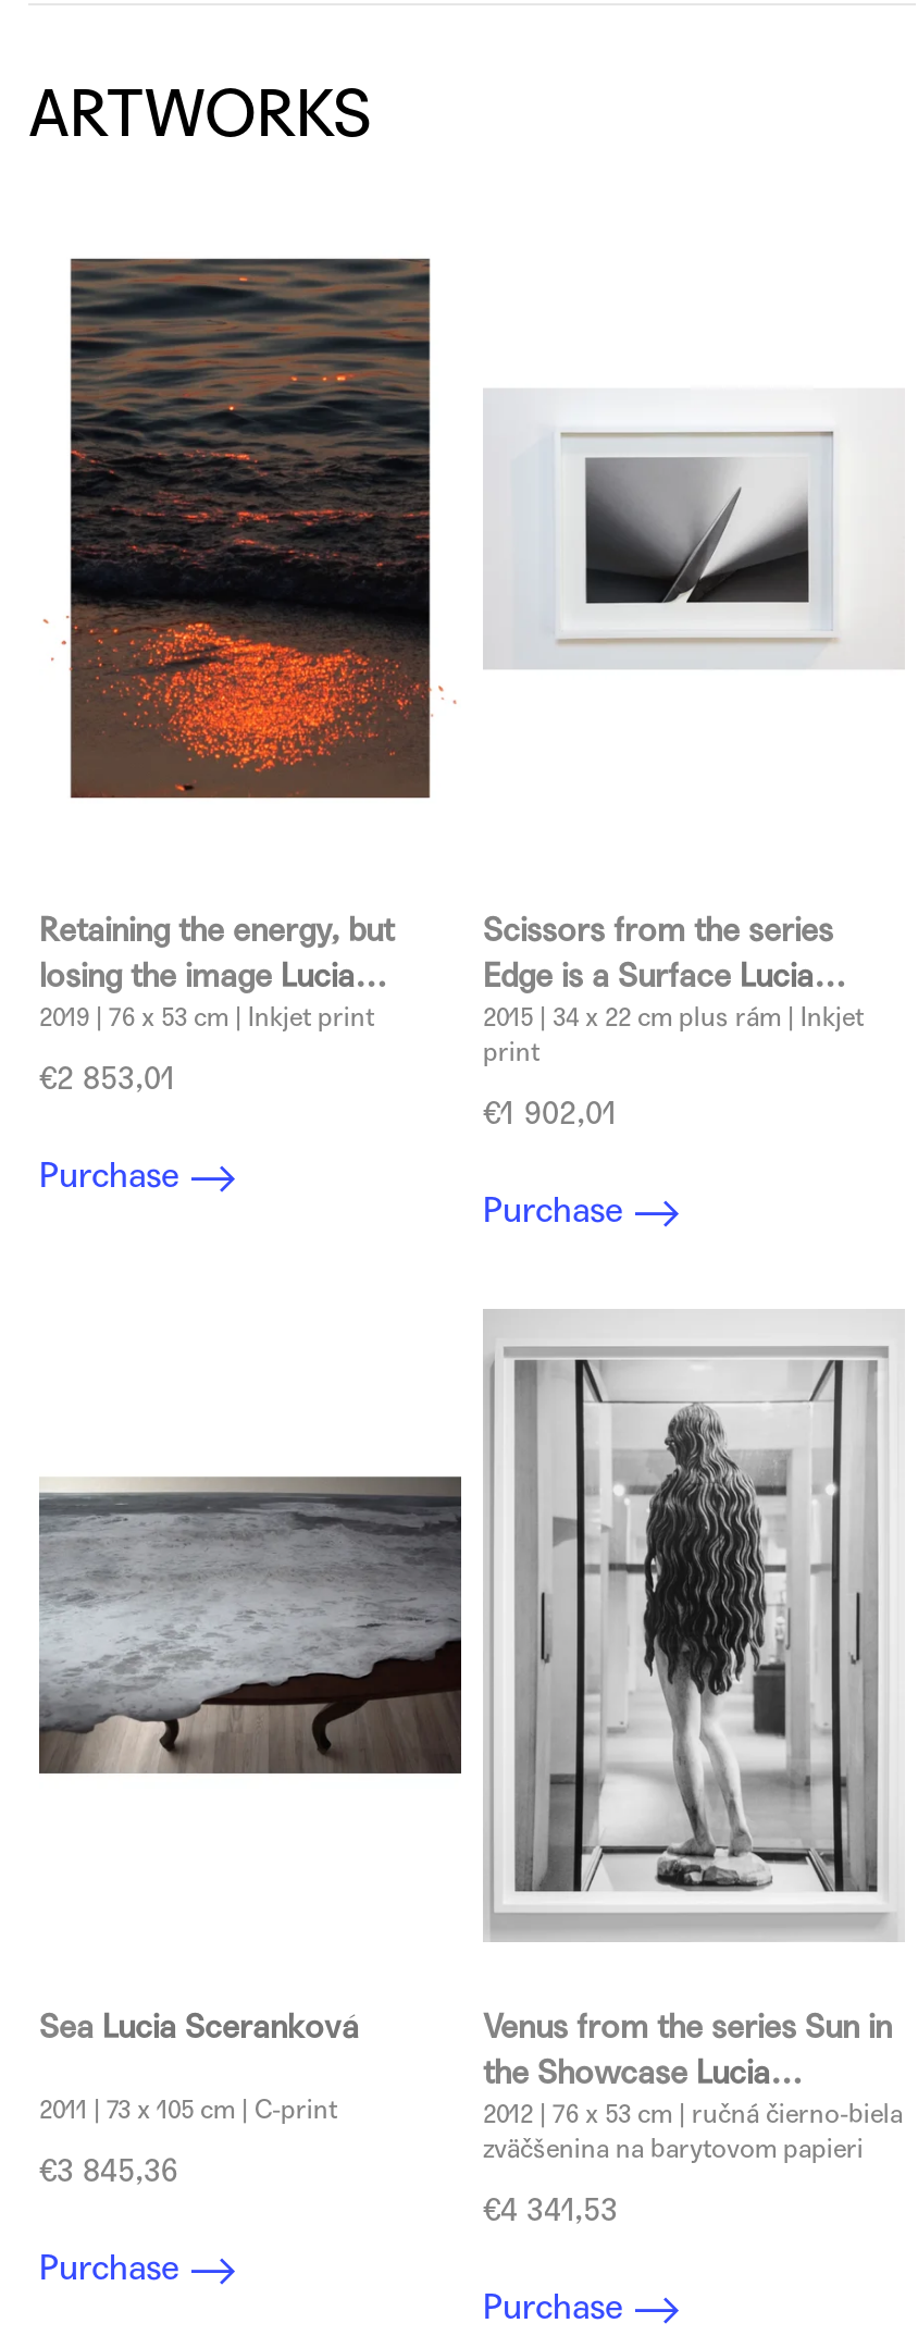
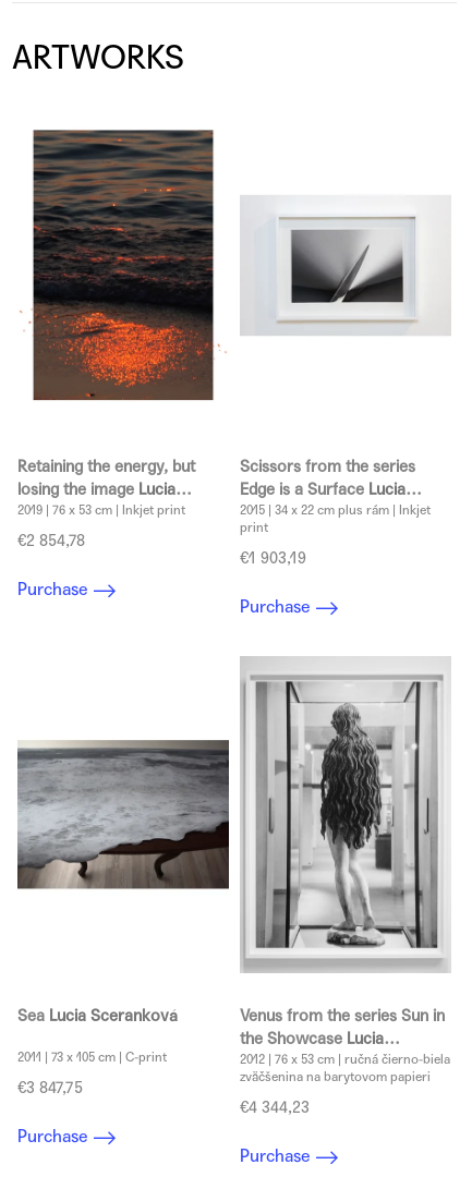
- €2 853,01
+ €2 854,78

- €1 902,01
+ €1 903,19

- €3 845,36
+ €3 847,75

- €4 341,53
+ €4 344,23
